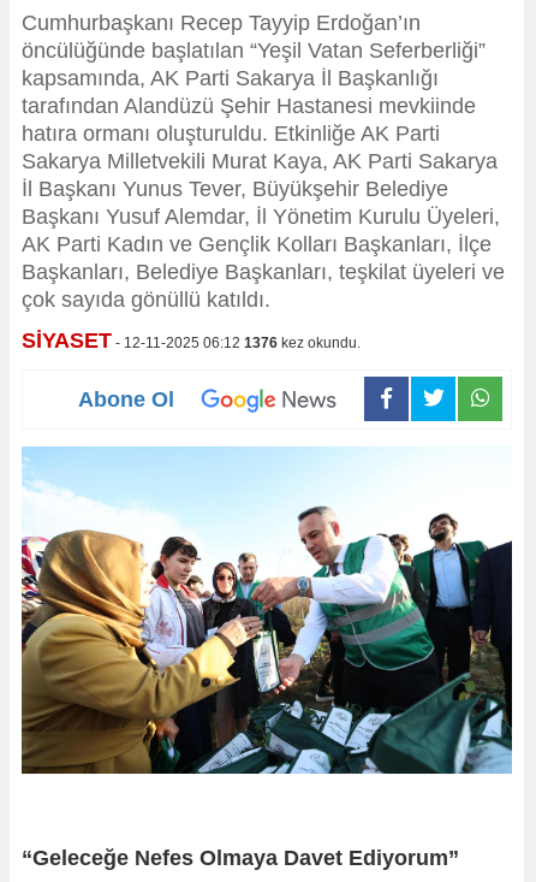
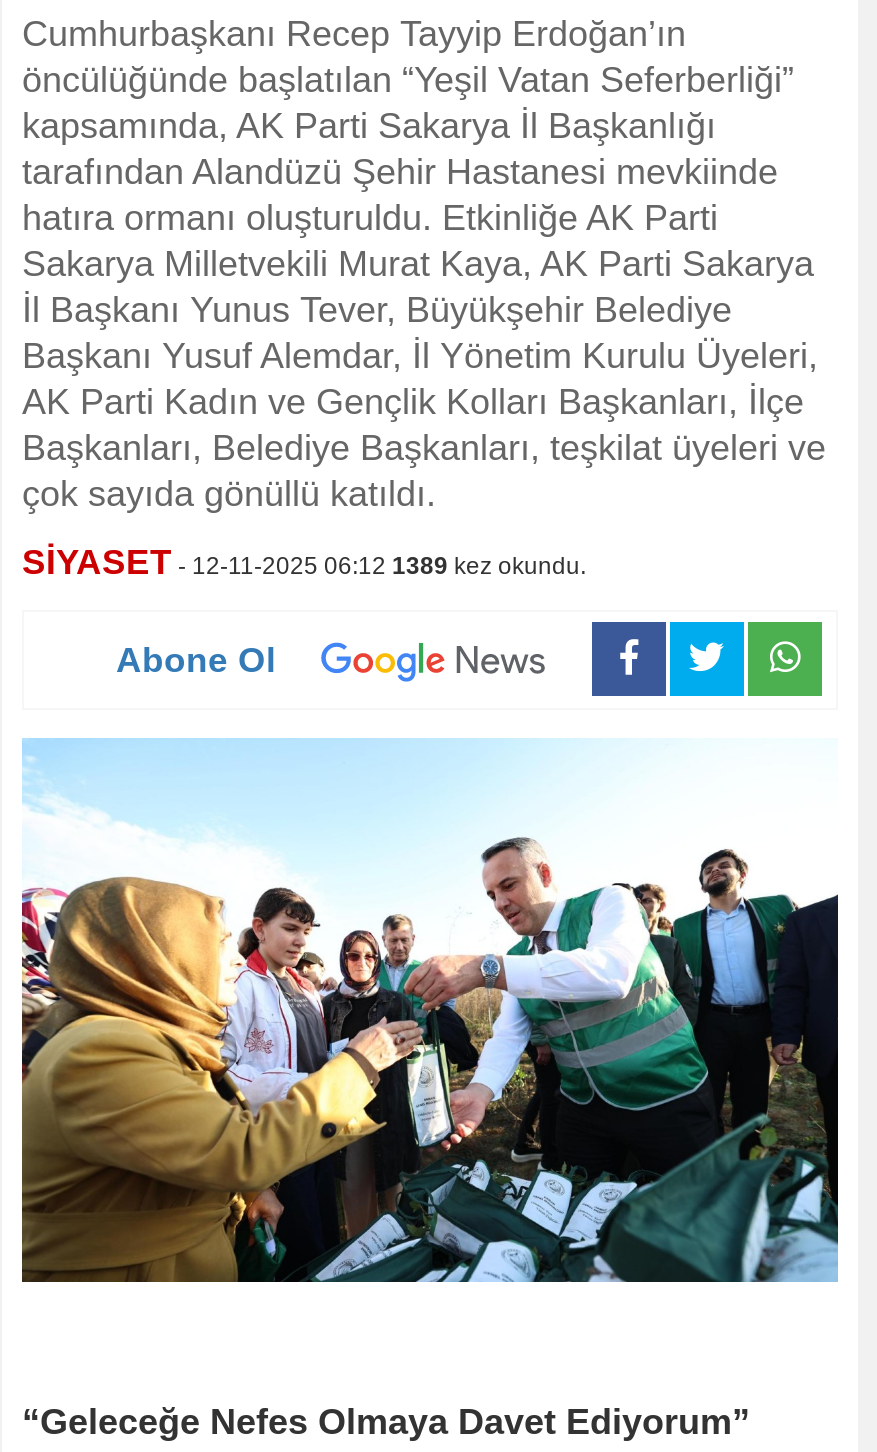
- SİYASET - 12-11-2025 06:12 1376 kez okundu.
+ SİYASET - 12-11-2025 06:12 1389 kez okundu.
